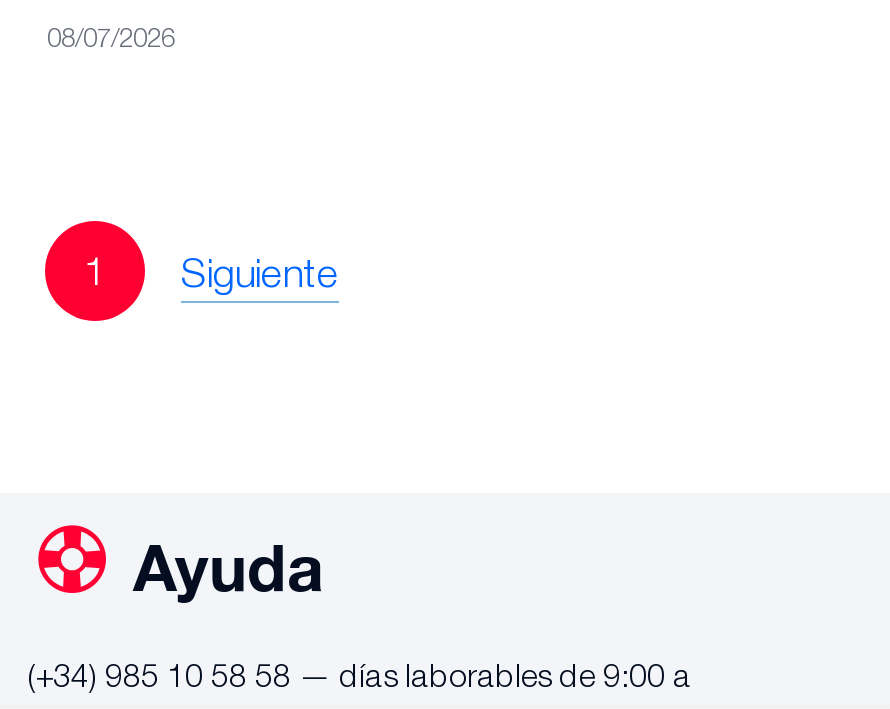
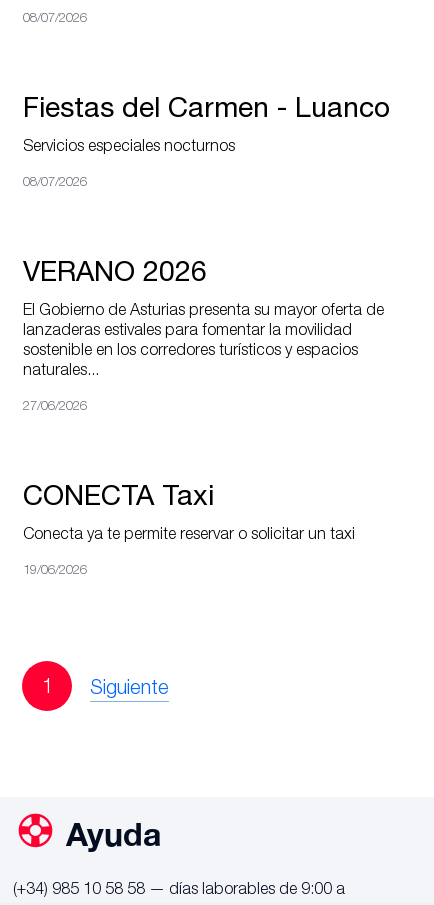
+ Fiestas del Carmen - Luanco
+ Servicios especiales nocturnos
+ 08/07/2026
+ VERANO 2026
+ El Gobierno de Asturias presenta su mayor oferta de
+ lanzaderas estivales para fomentar la movilidad
+ sostenible en los corredores turísticos y espacios
+ naturales...
+ 27/06/2026
+ CONECTA Taxi
+ Conecta ya te permite reservar o solicitar un taxi
+ 19/06/2026
